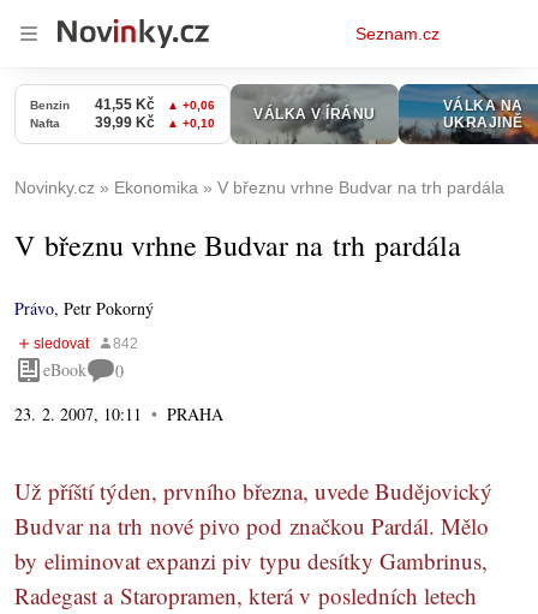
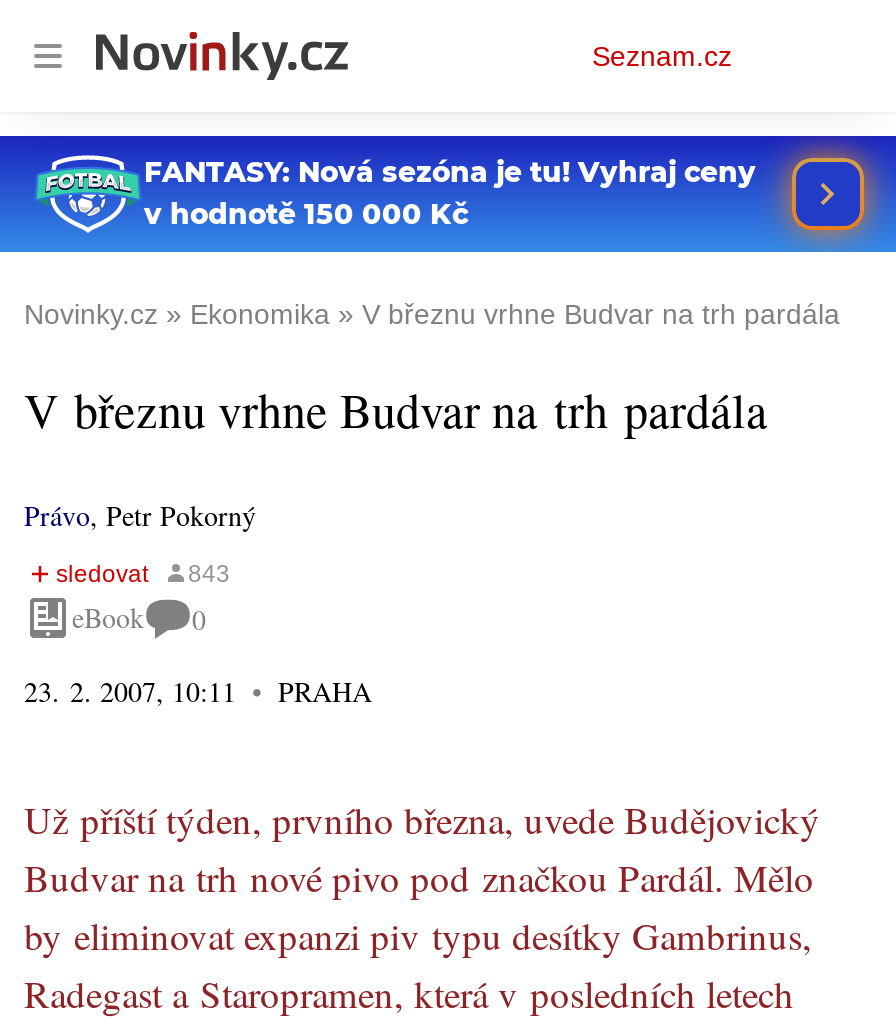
- [image]
+ [image]
